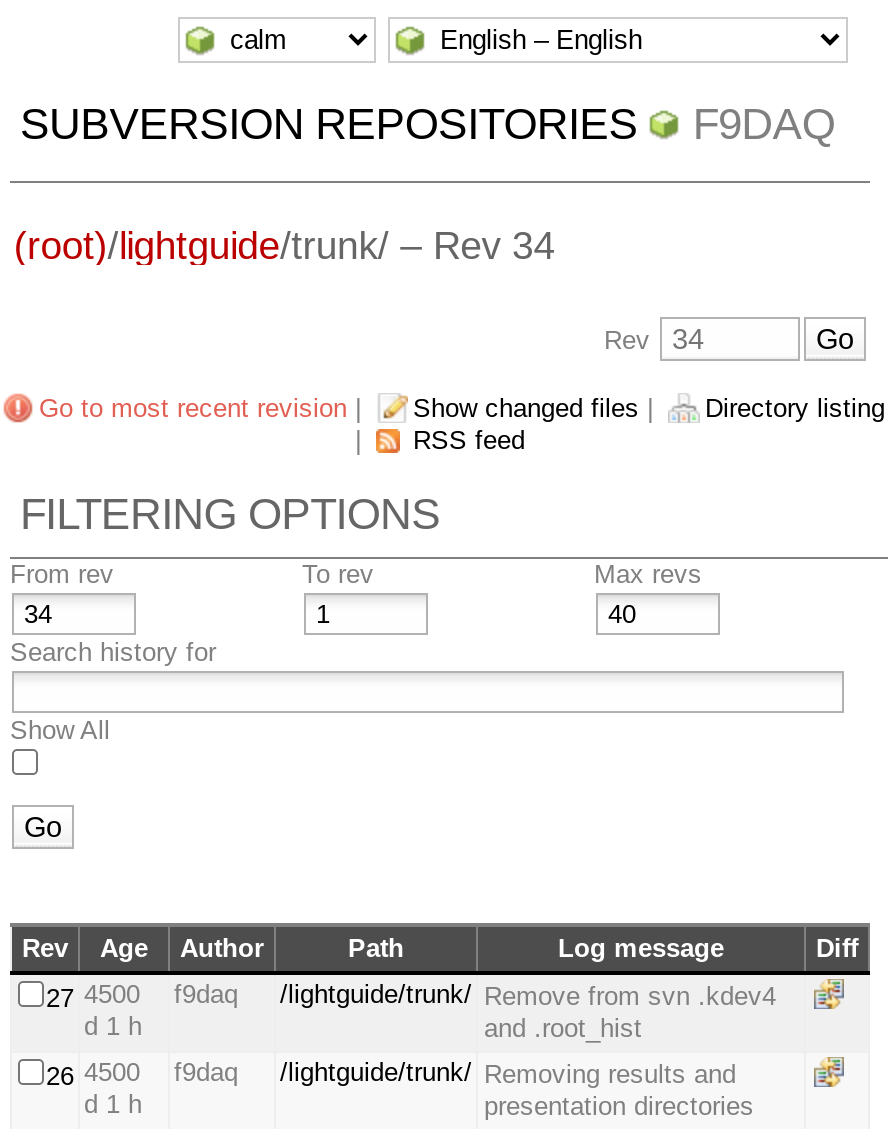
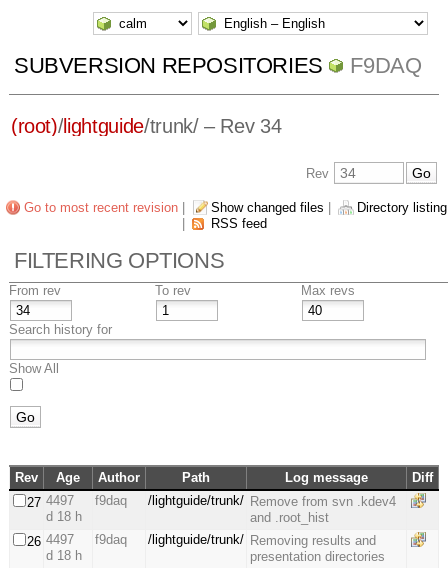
- 27 4500 f9daq /lightguide/trunk/ Remove from svn .kdev4
+ 27 4497 f9daq /lightguide/trunk/ Remove from svn .kdev4

- d 1 h
+ d 18 h

- 26 4500 f9daq /lightguide/trunk/ Removing results and
+ 26 4497 f9daq /lightguide/trunk/ Removing results and

- d 1 h
+ d 18 h
